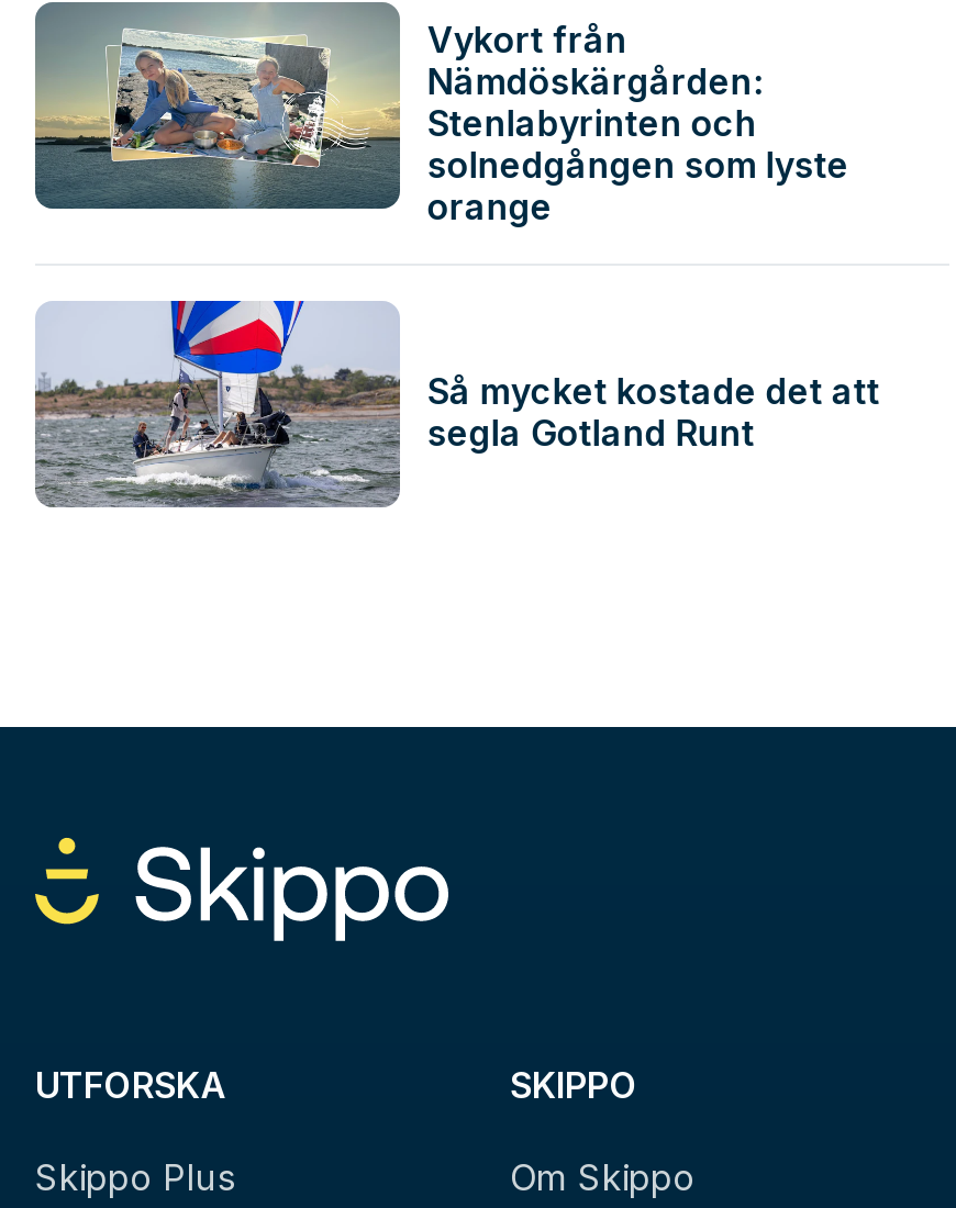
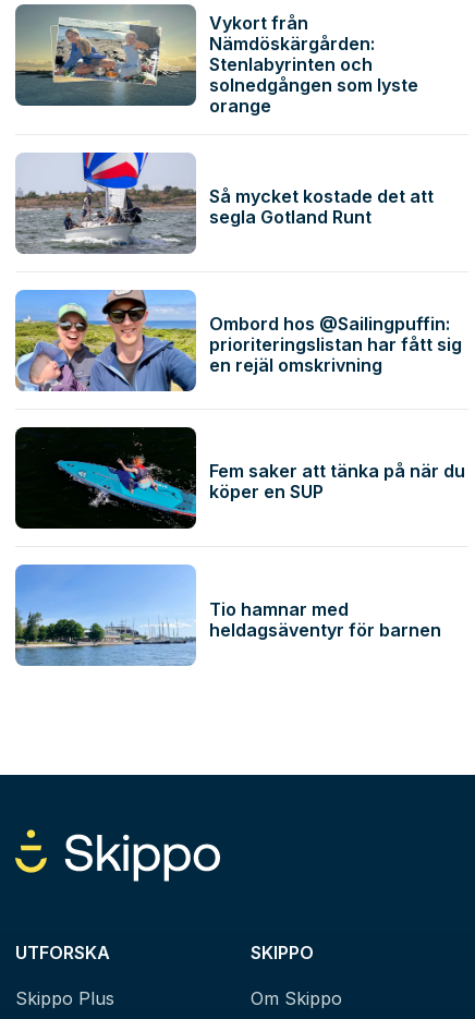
+ [image]
+ Ombord hos @Sailingpuffin:
+ prioriteringslistan har fått sig
+ en rejäl omskrivning

+ [image]
+ Fem saker att tänka på när du
+ köper en SUP

+ [image]
+ Tio hamnar med
+ heldagsäventyr för barnen
